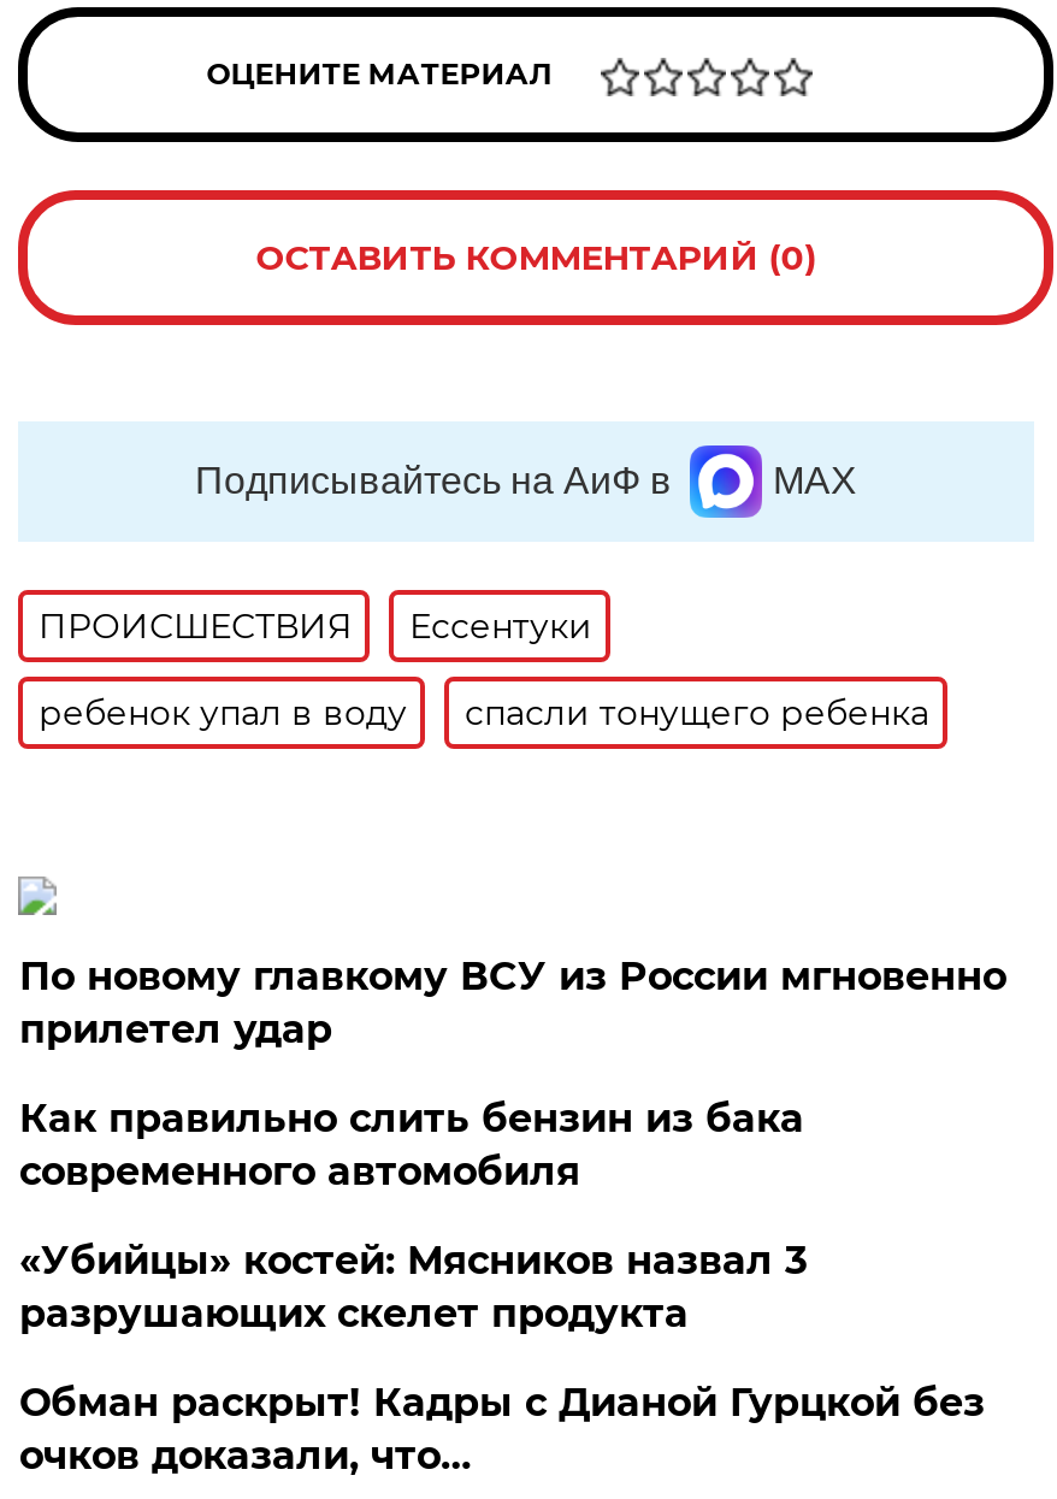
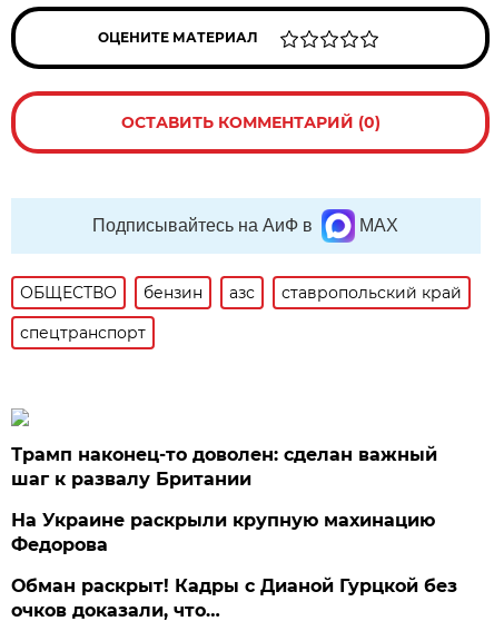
- ПРОИСШЕСТВИЯ
- Ессентуки
- ребенок упал в воду
- спасли тонущего ребенка
+ ОБЩЕСТВО
+ бензин
+ азс
+ ставропольский край
+ спецтранспорт

- По новому главкому ВСУ из России мгновенно
- прилетел удар
- Как правильно слить бензин из бака
- современного автомобиля
- «Убийцы» костей: Мясников назвал 3
- разрушающих скелет продукта
+ Трамп наконец-то доволен: сделан важный
+ шаг к развалу Британии
+ На Украине раскрыли крупную махинацию
+ Федорова
